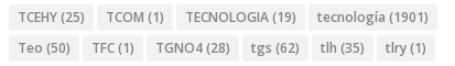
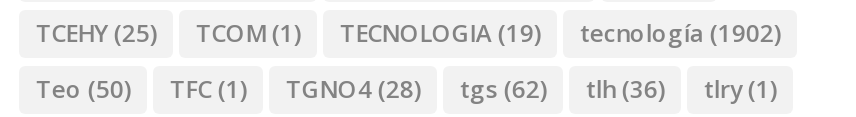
- TCEHY (25) TCOM (1) TECNOLOGIA (19) tecnología (1901)
+ TCEHY (25) TCOM (1) TECNOLOGIA (19) tecnología (1902)

- Teo (50) TFC (1) TGNO4 (28) tgs (62) tlh (35) tlry (1)
+ Teo (50) TFC (1) TGNO4 (28) tgs (62) tlh (36) tlry (1)
